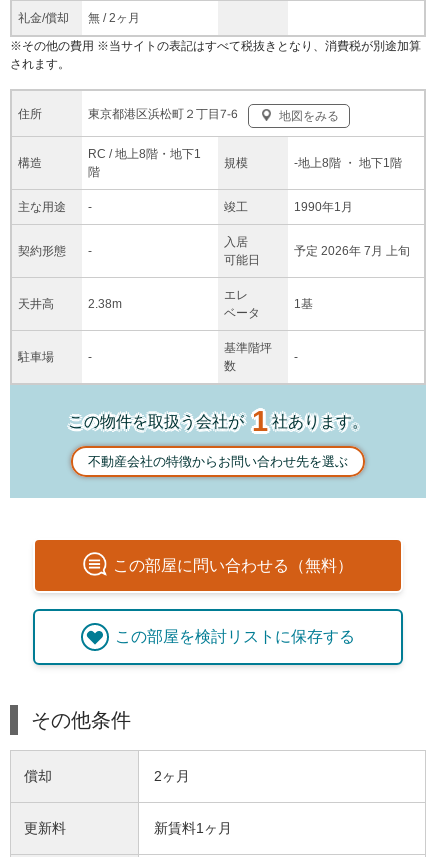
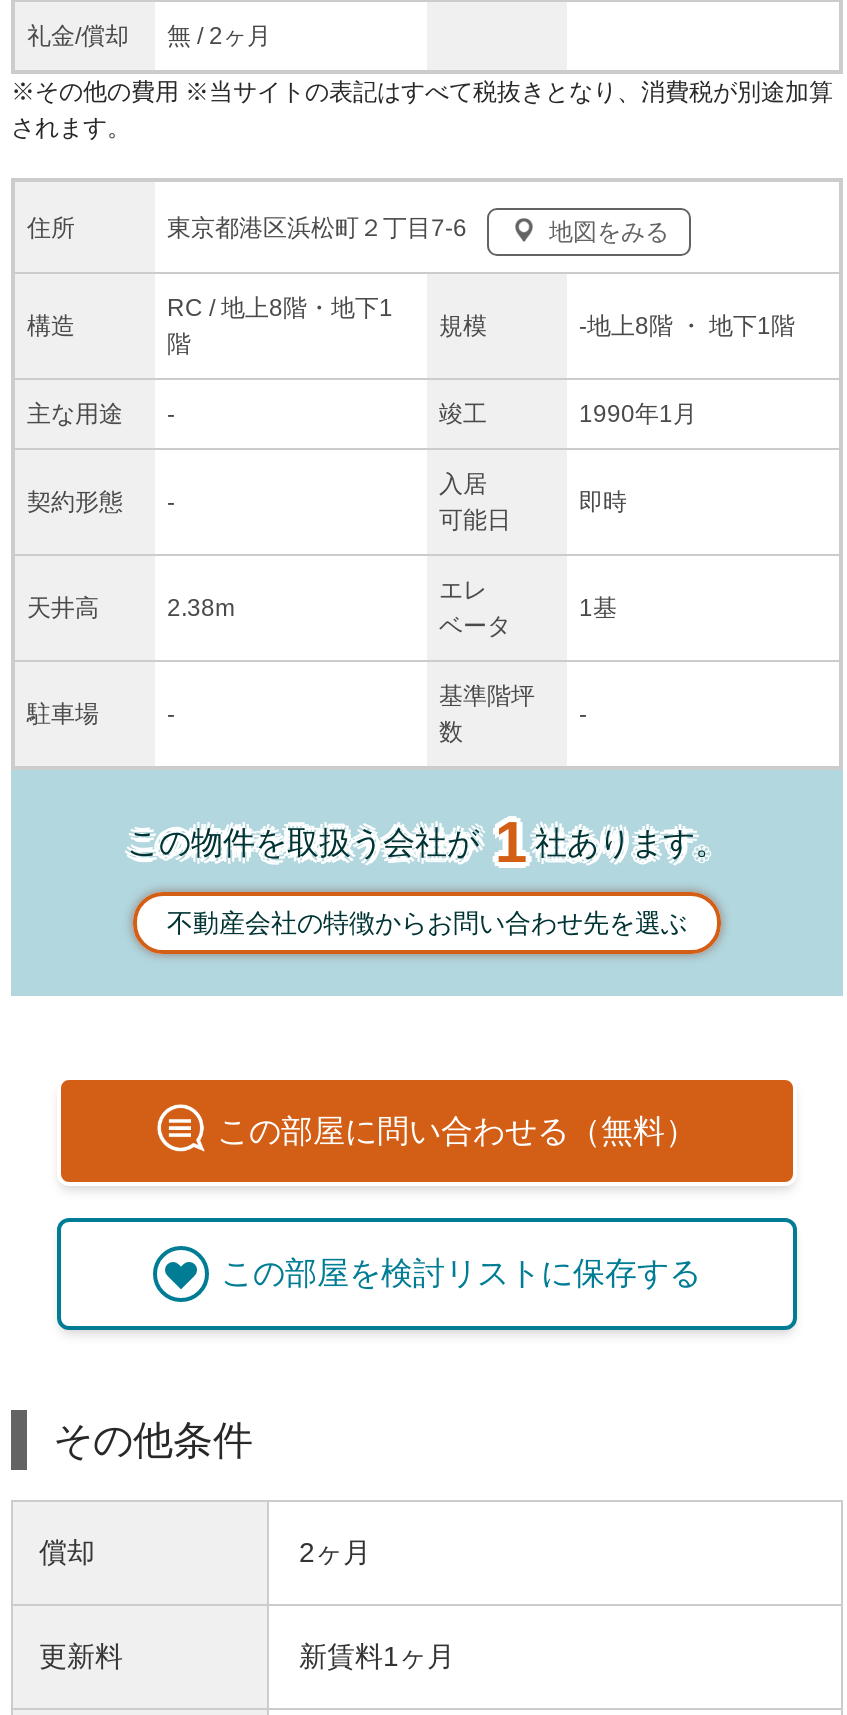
- 予定 2026年 7月 上旬
+ 即時
